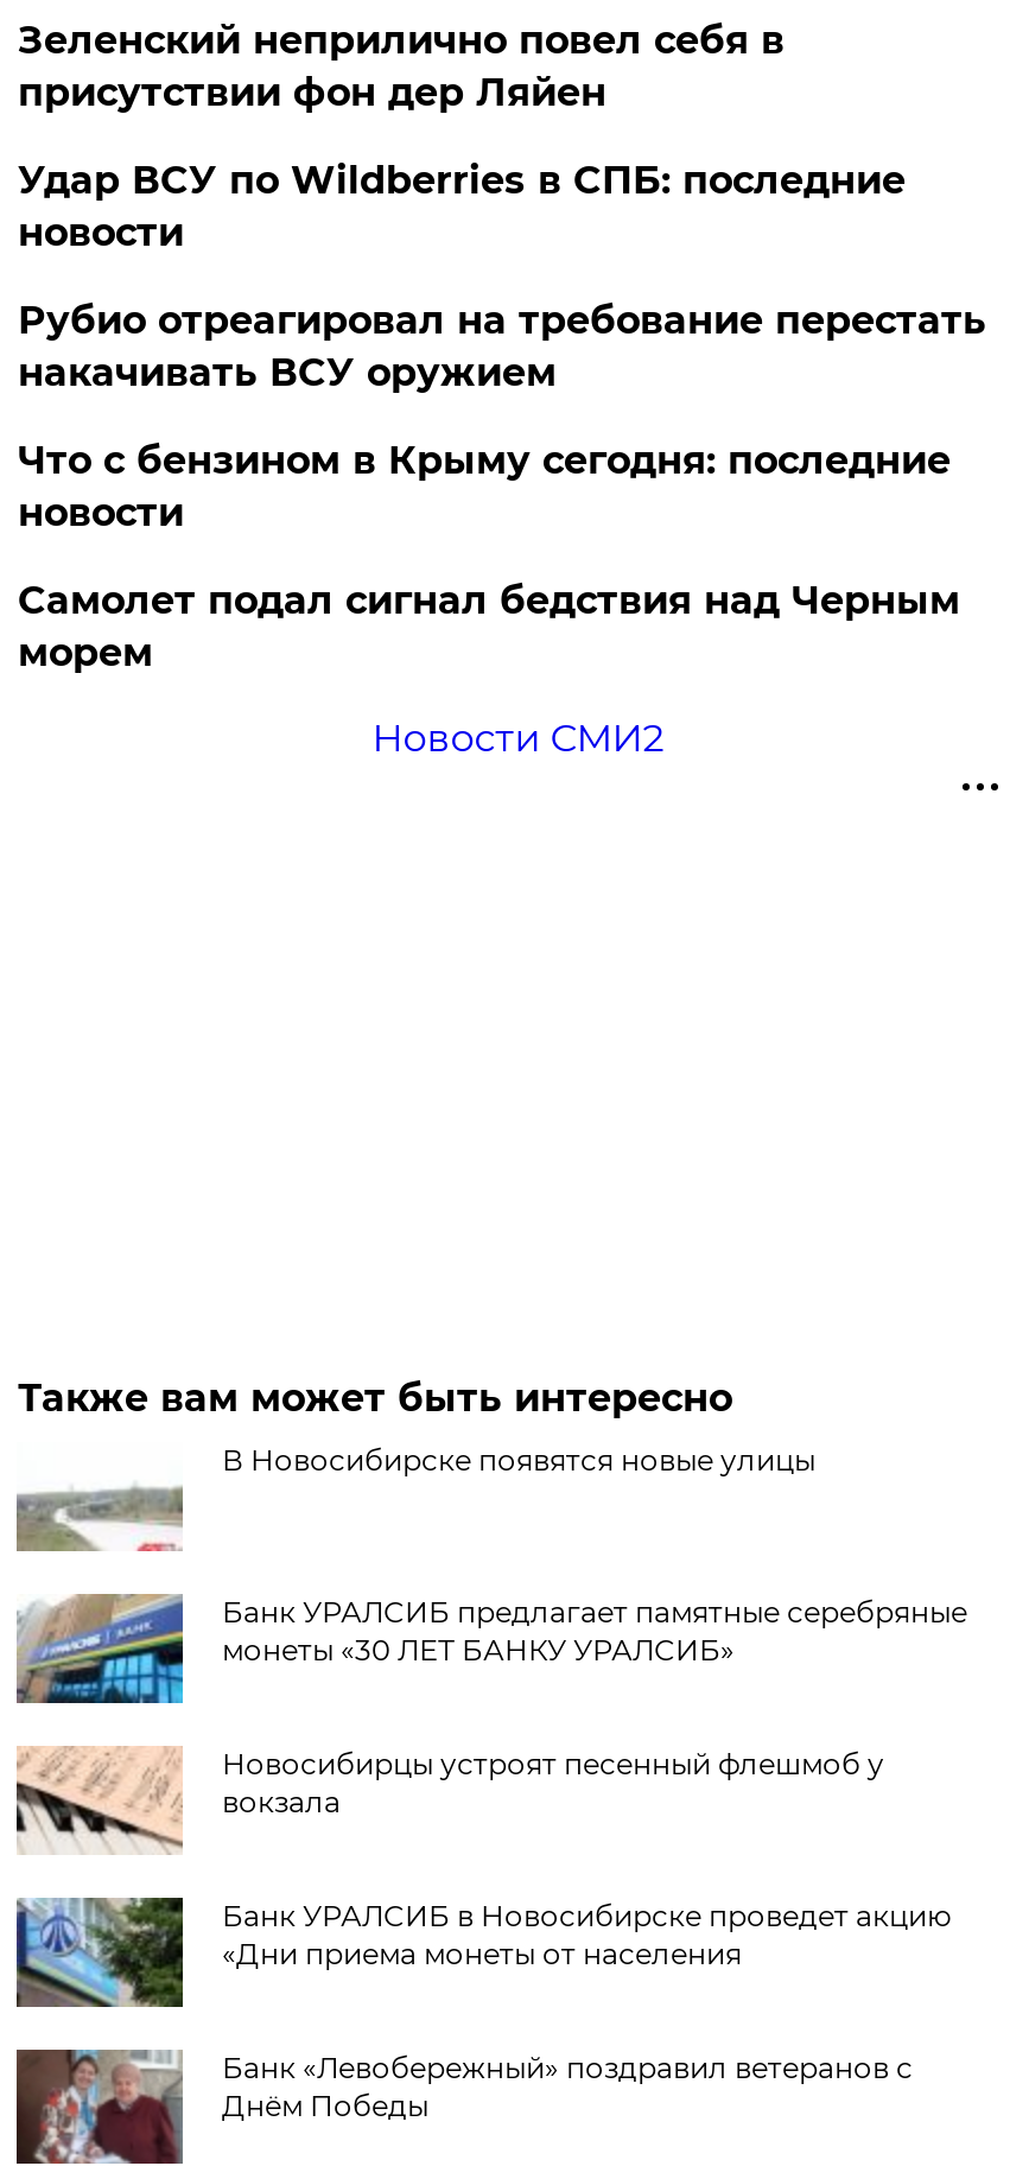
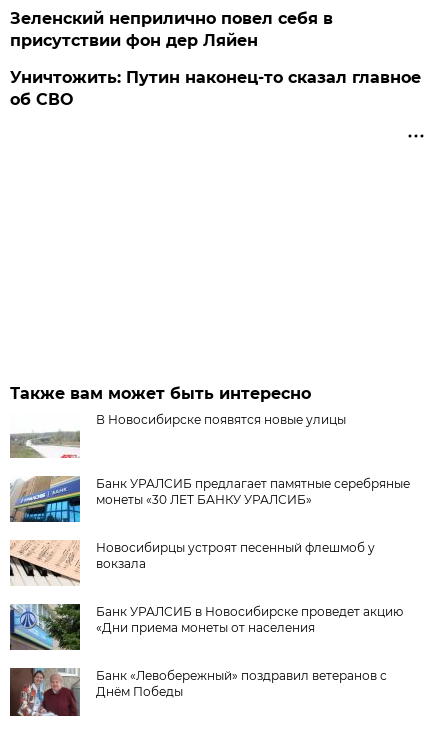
- Удар ВСУ по Wildberries в СПБ: последние
- новости
- Рубио отреагировал на требование перестать
- накачивать ВСУ оружием
- Что с бензином в Крыму сегодня: последние
- новости
- Самолет подал сигнал бедствия над Черным
- морем
- Новости СМИ2
+ Уничтожить: Путин наконец-то сказал главное
+ об СВО
